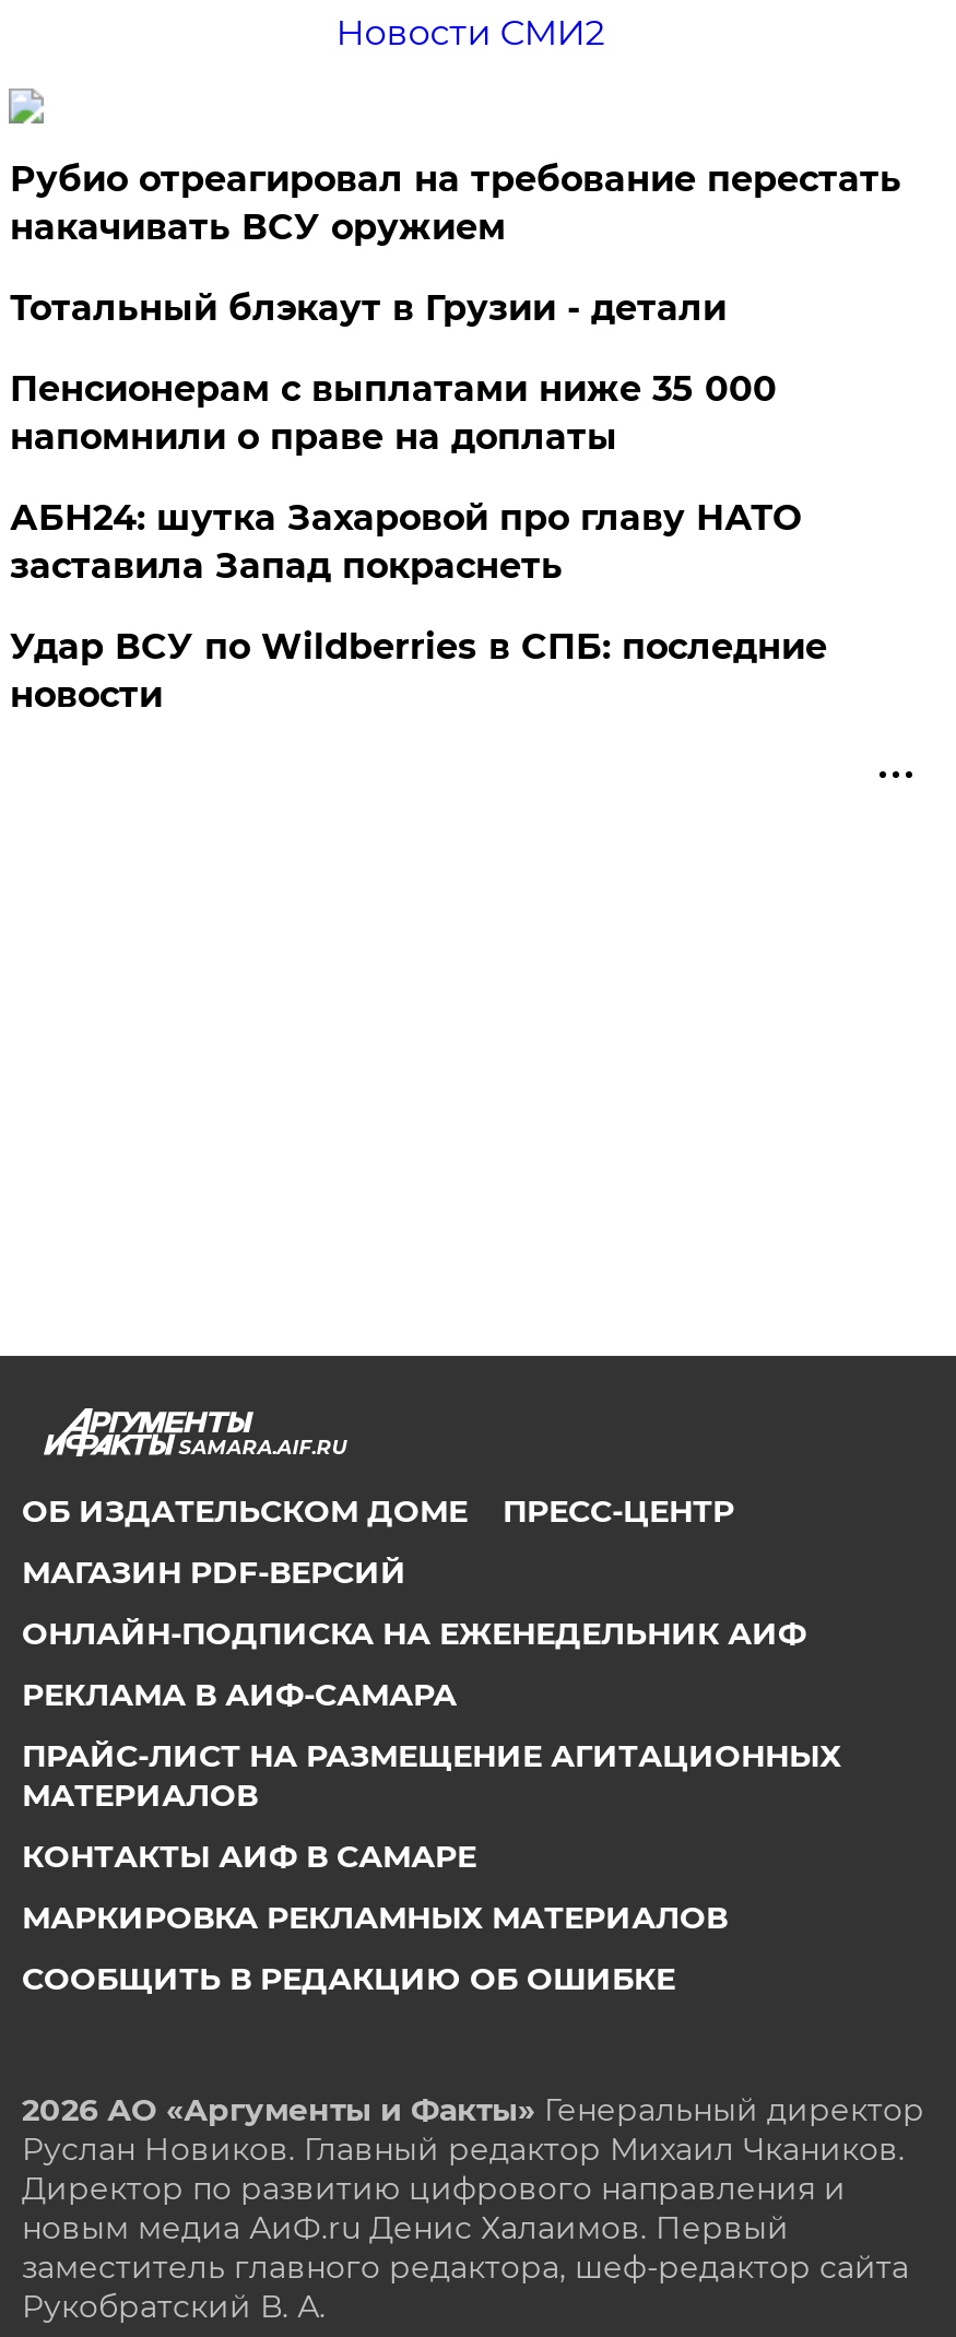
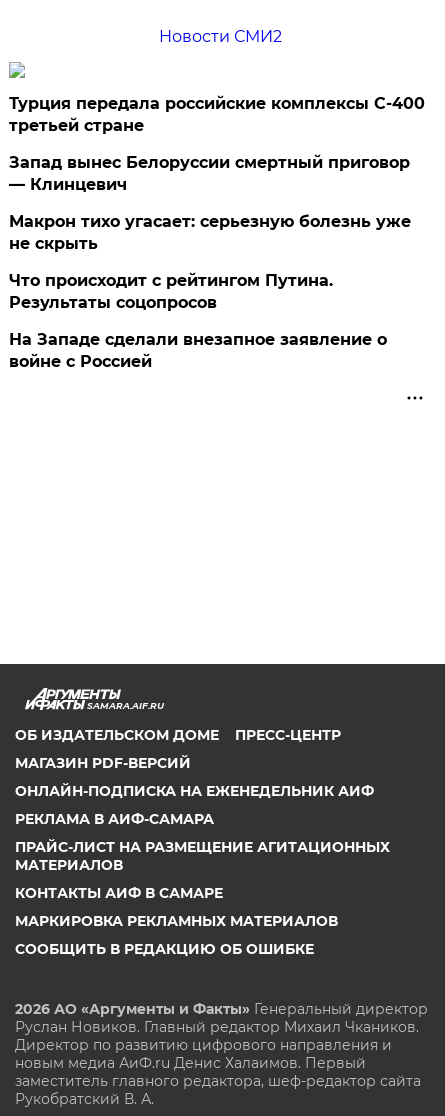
- Рубио отреагировал на требование перестать
- накачивать ВСУ оружием
+ Турция передала российские комплексы С-400
+ третьей стране

- Тотальный блэкаут в Грузии - детали
+ Запад вынес Белоруссии смертный приговор
+ — Клинцевич

- Пенсионерам с выплатами ниже 35 000
- напомнили о праве на доплаты
+ Макрон тихо угасает: серьезную болезнь уже
+ не скрыть

- АБН24: шутка Захаровой про главу НАТО
- заставила Запад покраснеть
+ Что происходит с рейтингом Путина.
+ Результаты соцопросов

- Удар ВСУ по Wildberries в СПБ: последние
- новости
+ На Западе сделали внезапное заявление о
+ войне с Россией
